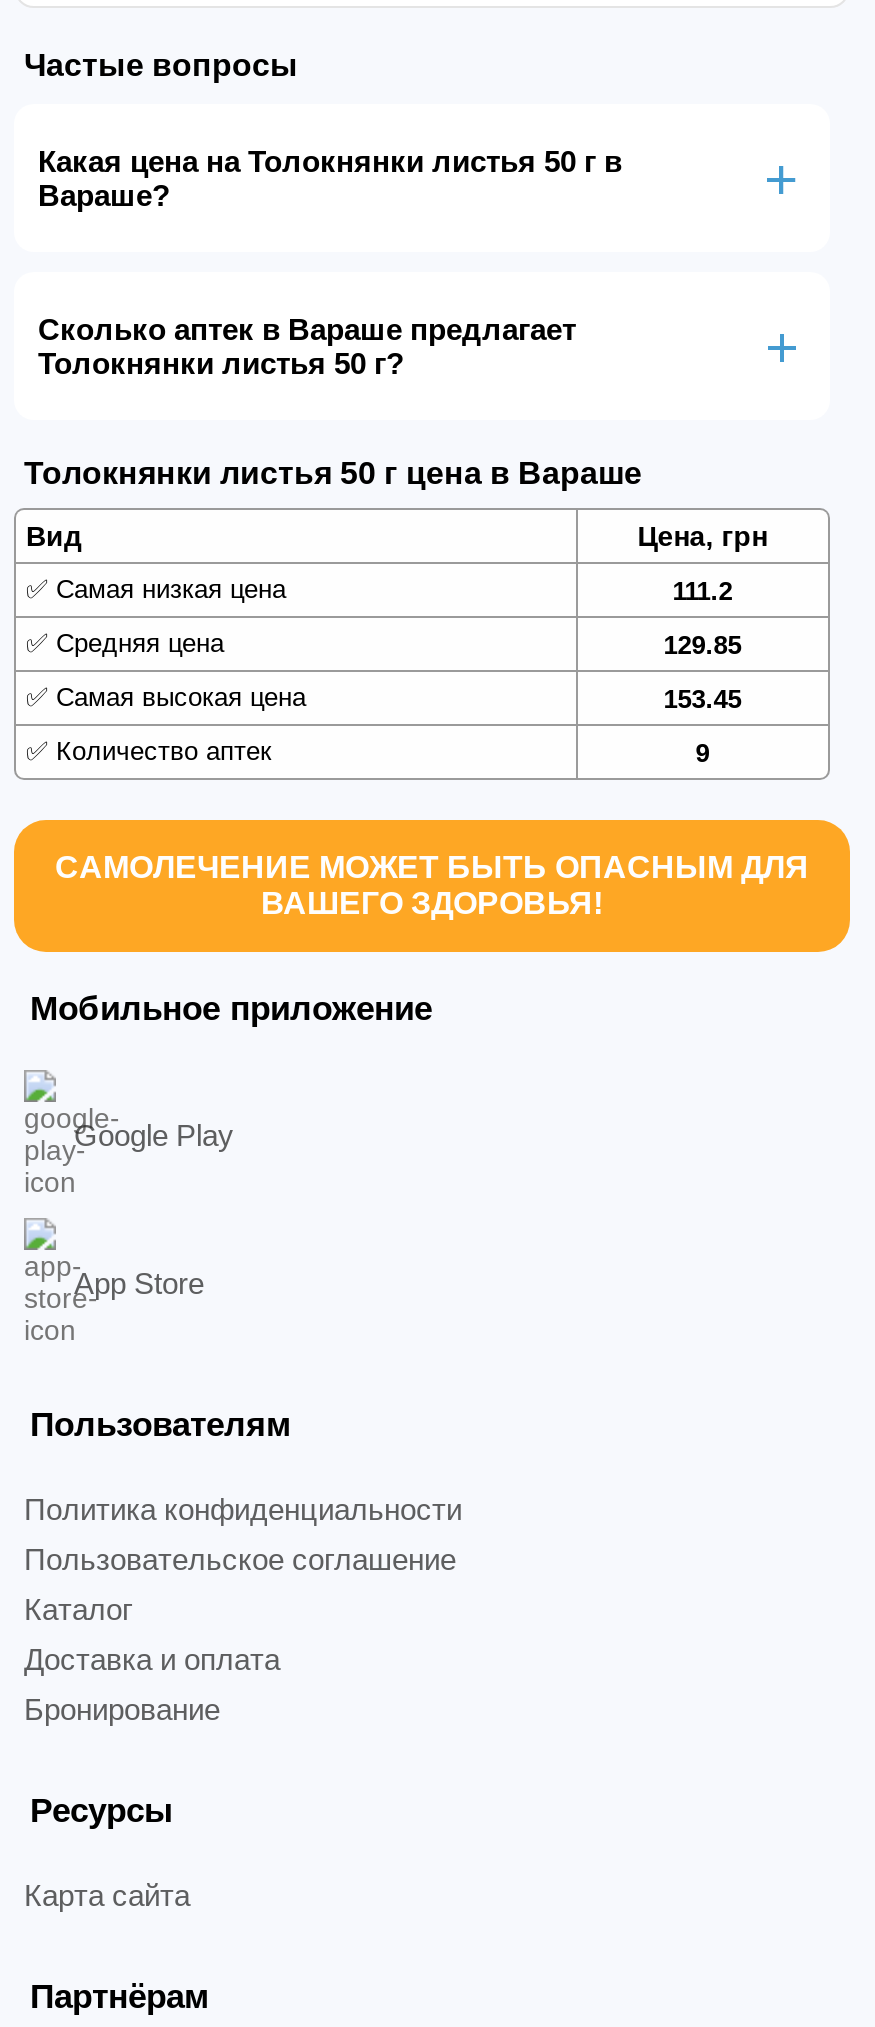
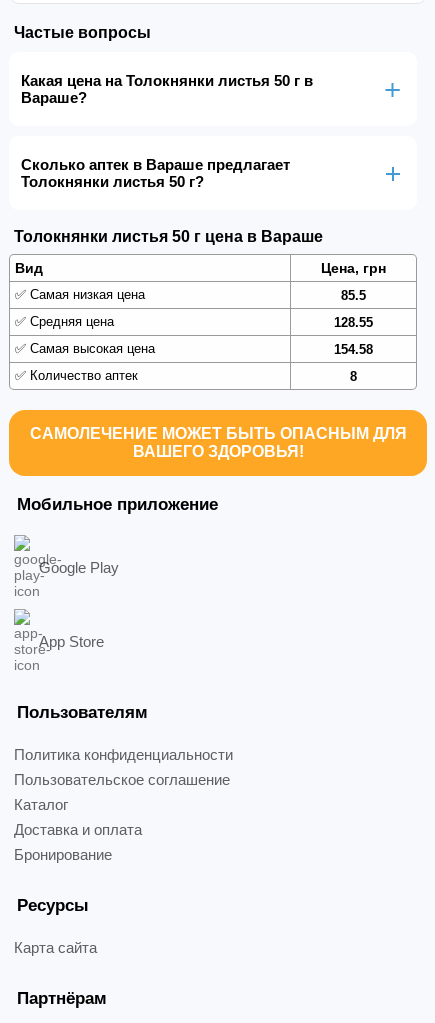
- 111.2
+ 85.5

- 129.85
+ 128.55

- 153.45
+ 154.58

- 9
+ 8
